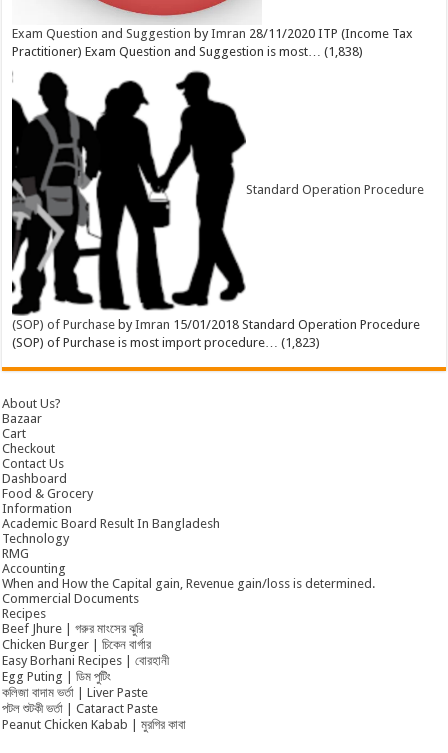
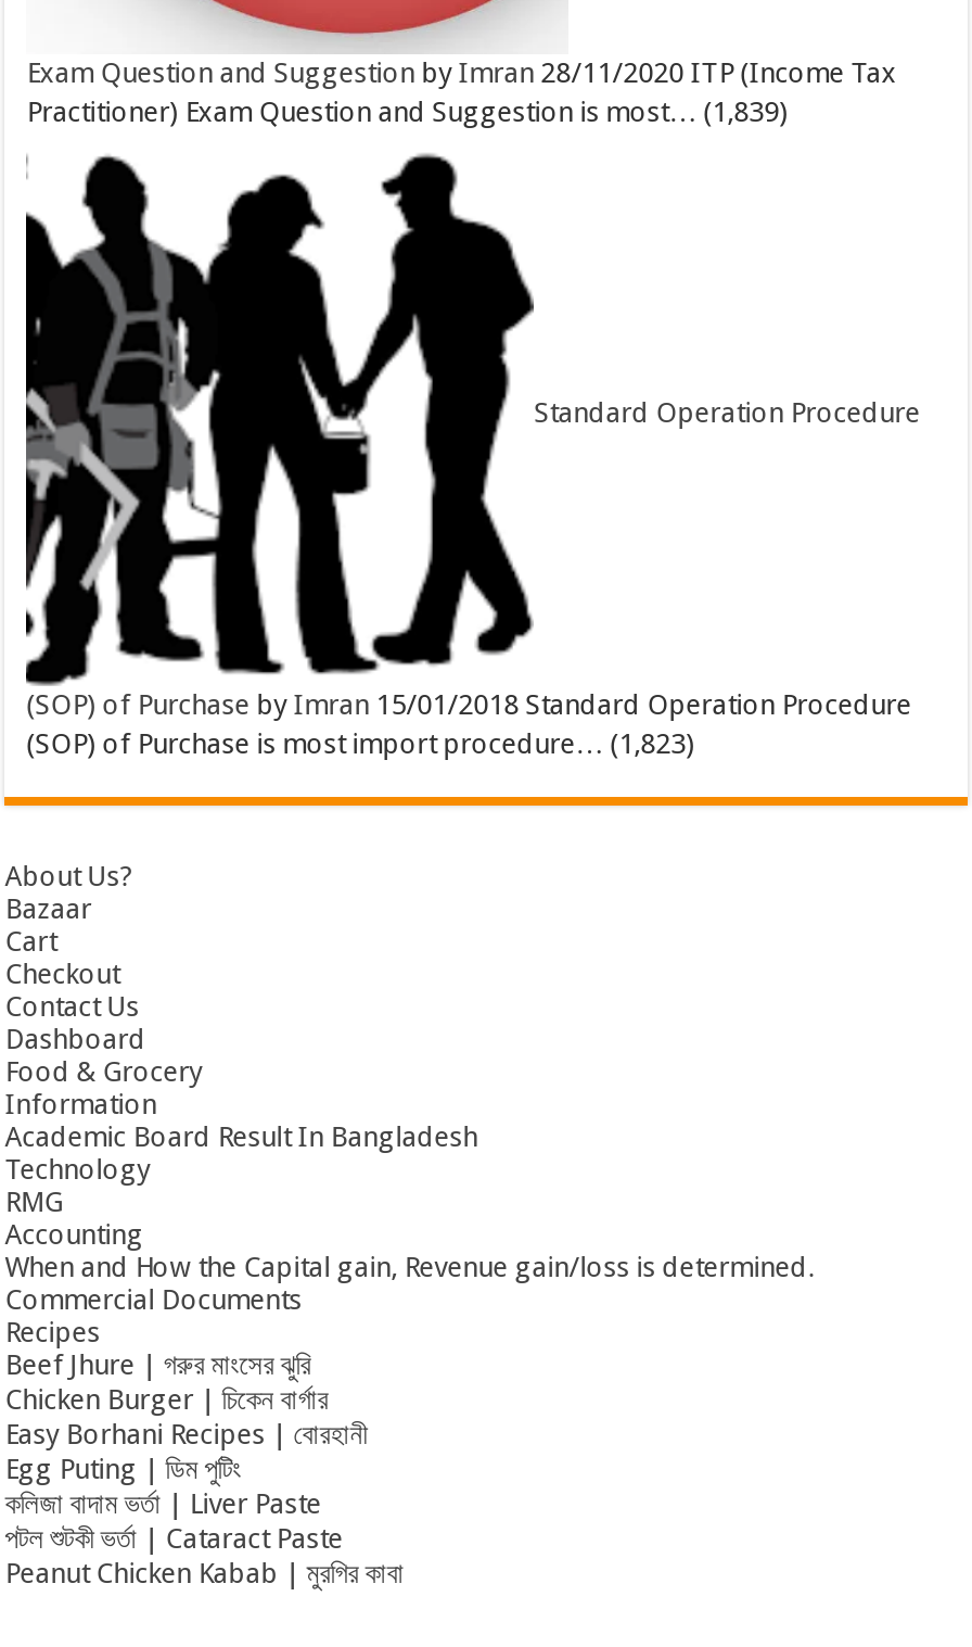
- Practitioner) Exam Question and Suggestion is most… (1,838)
+ Practitioner) Exam Question and Suggestion is most… (1,839)
